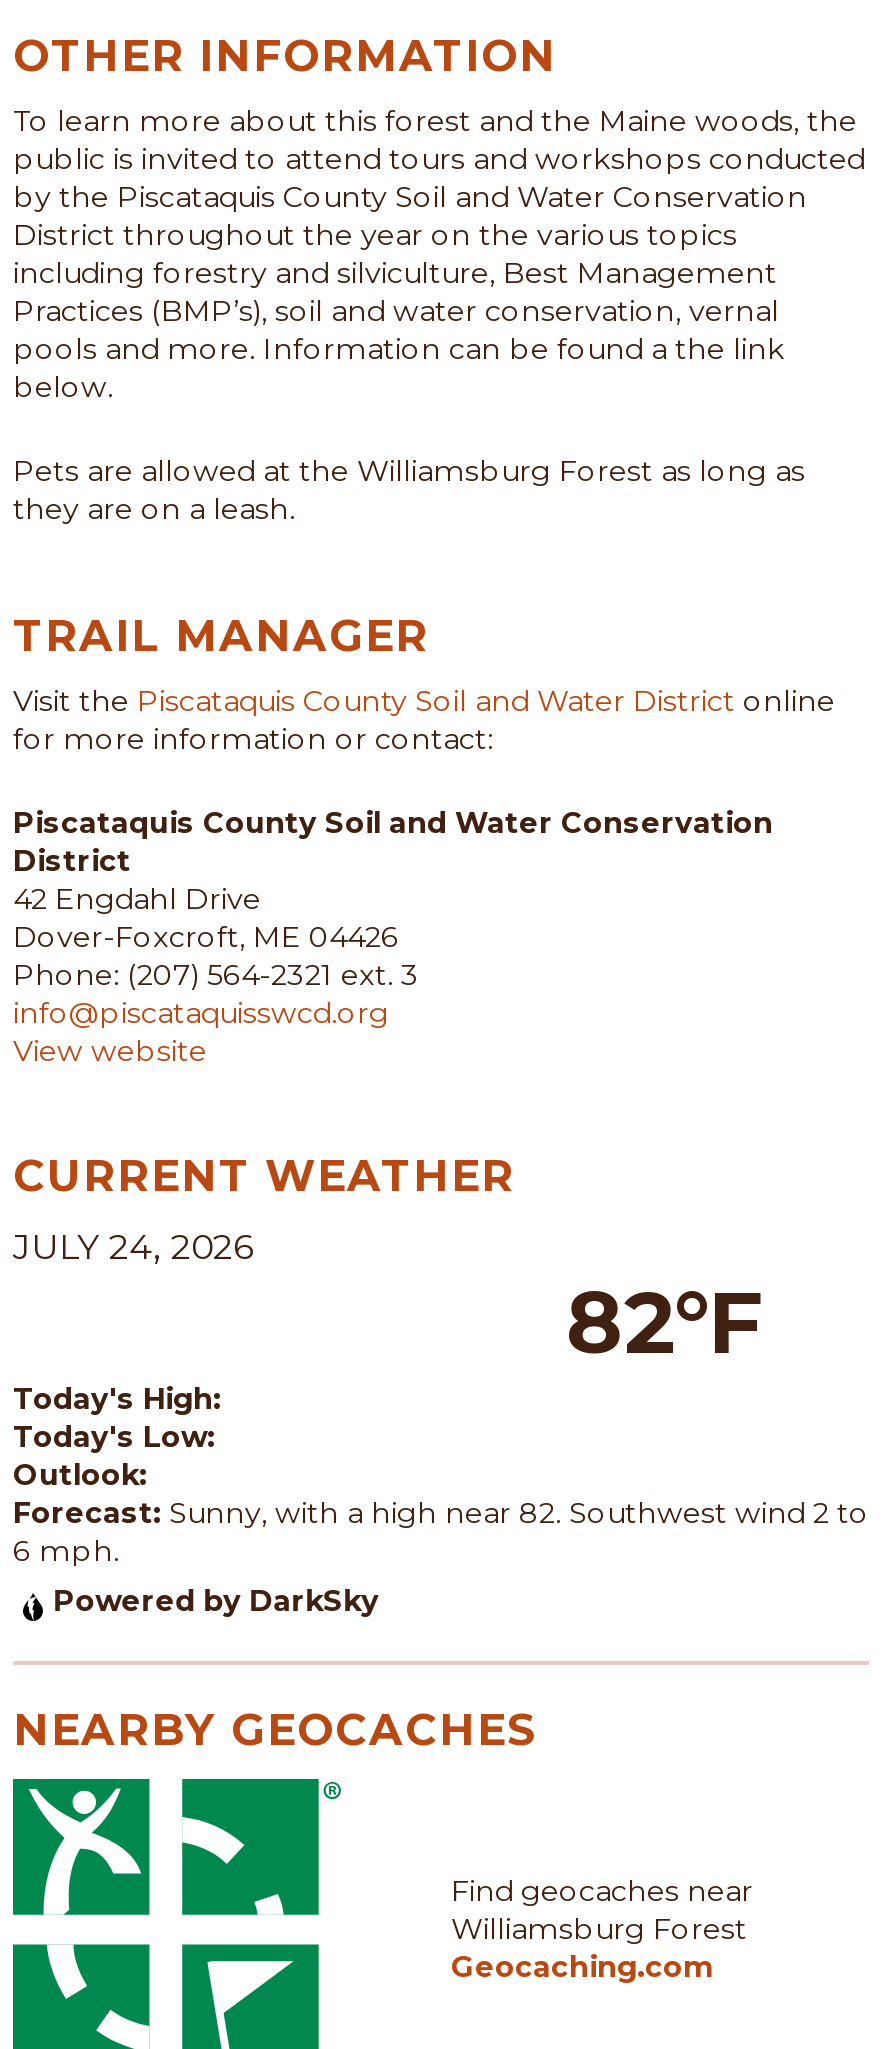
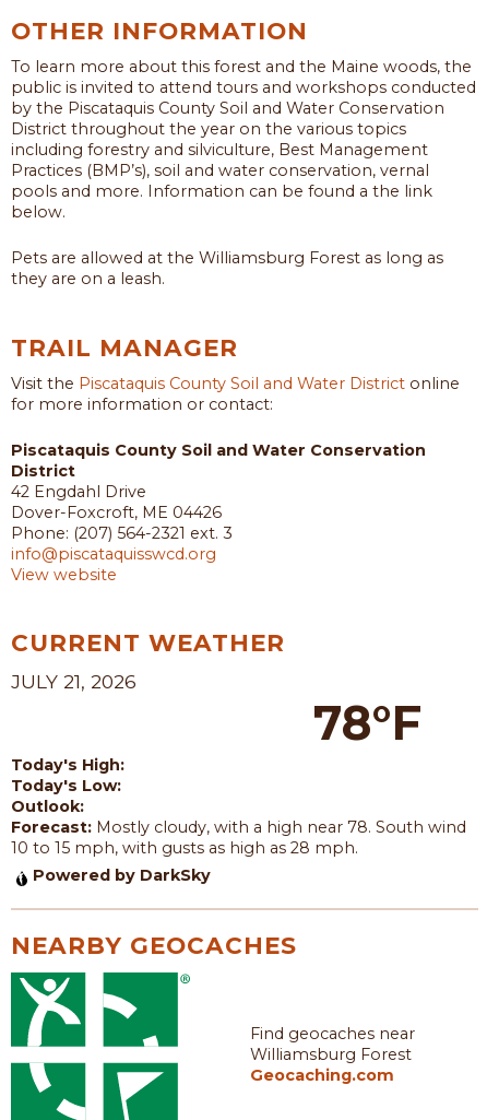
- JULY 24, 2026
- 82°F
+ JULY 21, 2026
+ 78°F

- Forecast: Sunny, with a high near 82. Southwest wind 2 to
- 6 mph.
+ Forecast: Mostly cloudy, with a high near 78. South wind
+ 10 to 15 mph, with gusts as high as 28 mph.
